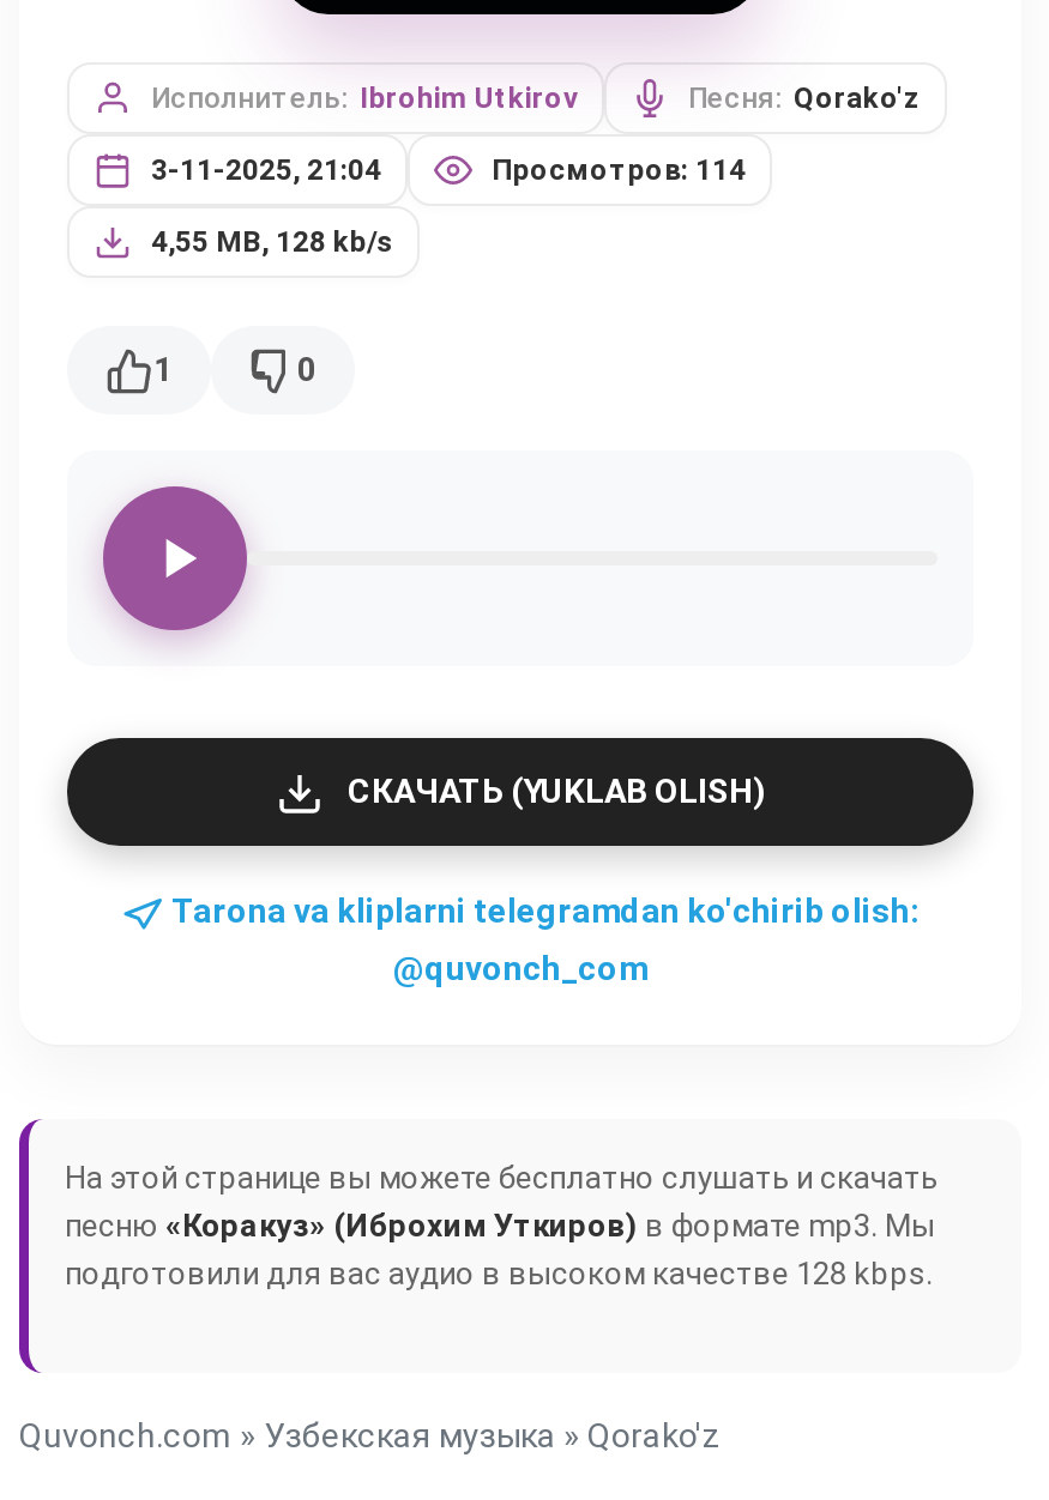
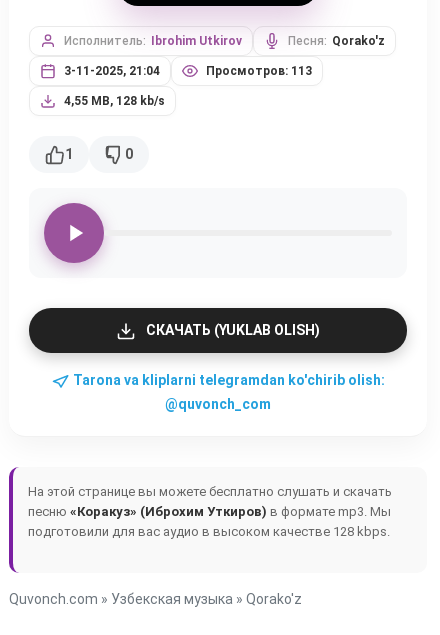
- Просмотров: 114
+ Просмотров: 113
